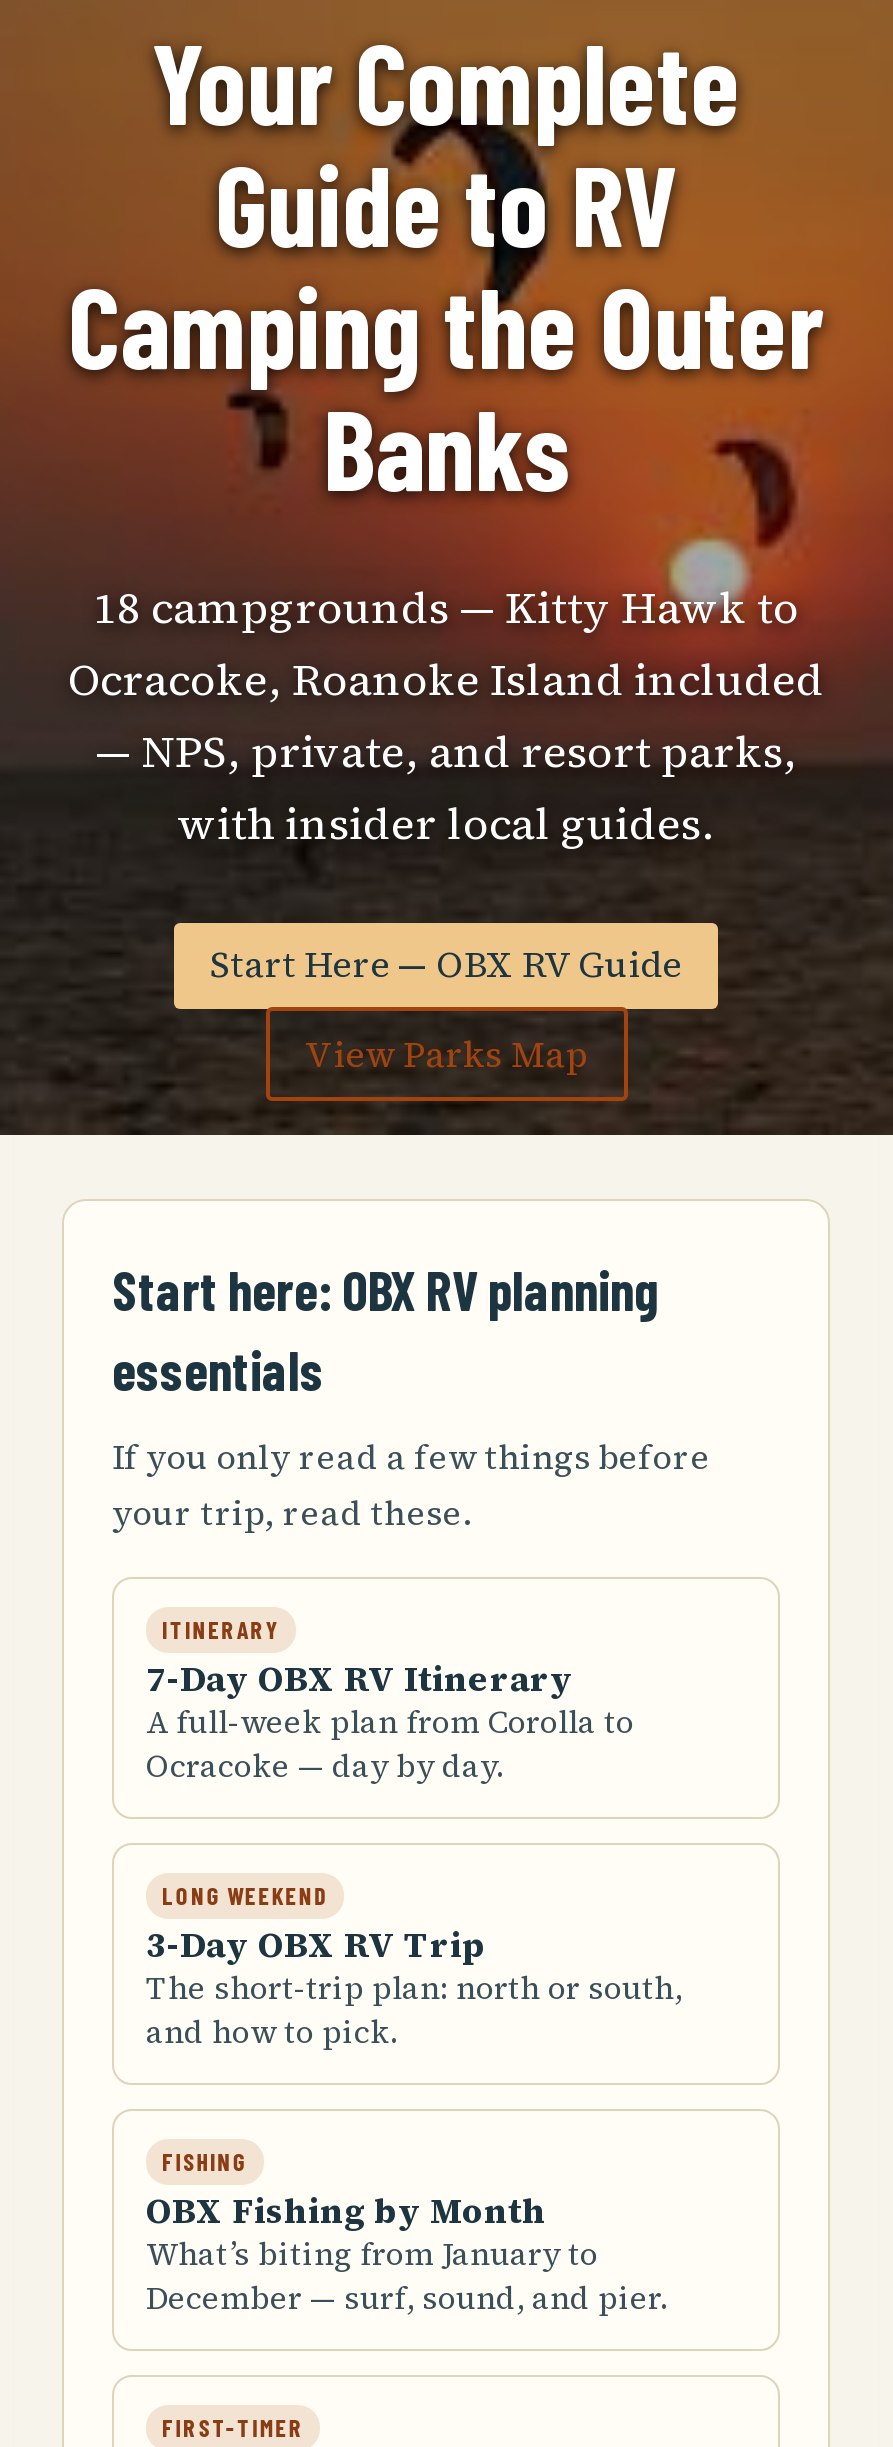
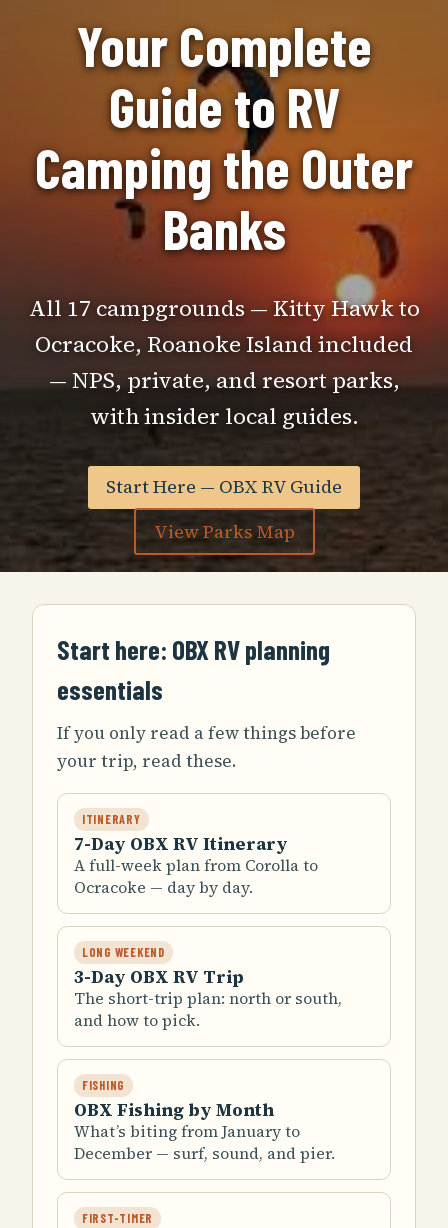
- 18 campgrounds — Kitty Hawk to
+ All 17 campgrounds — Kitty Hawk to
